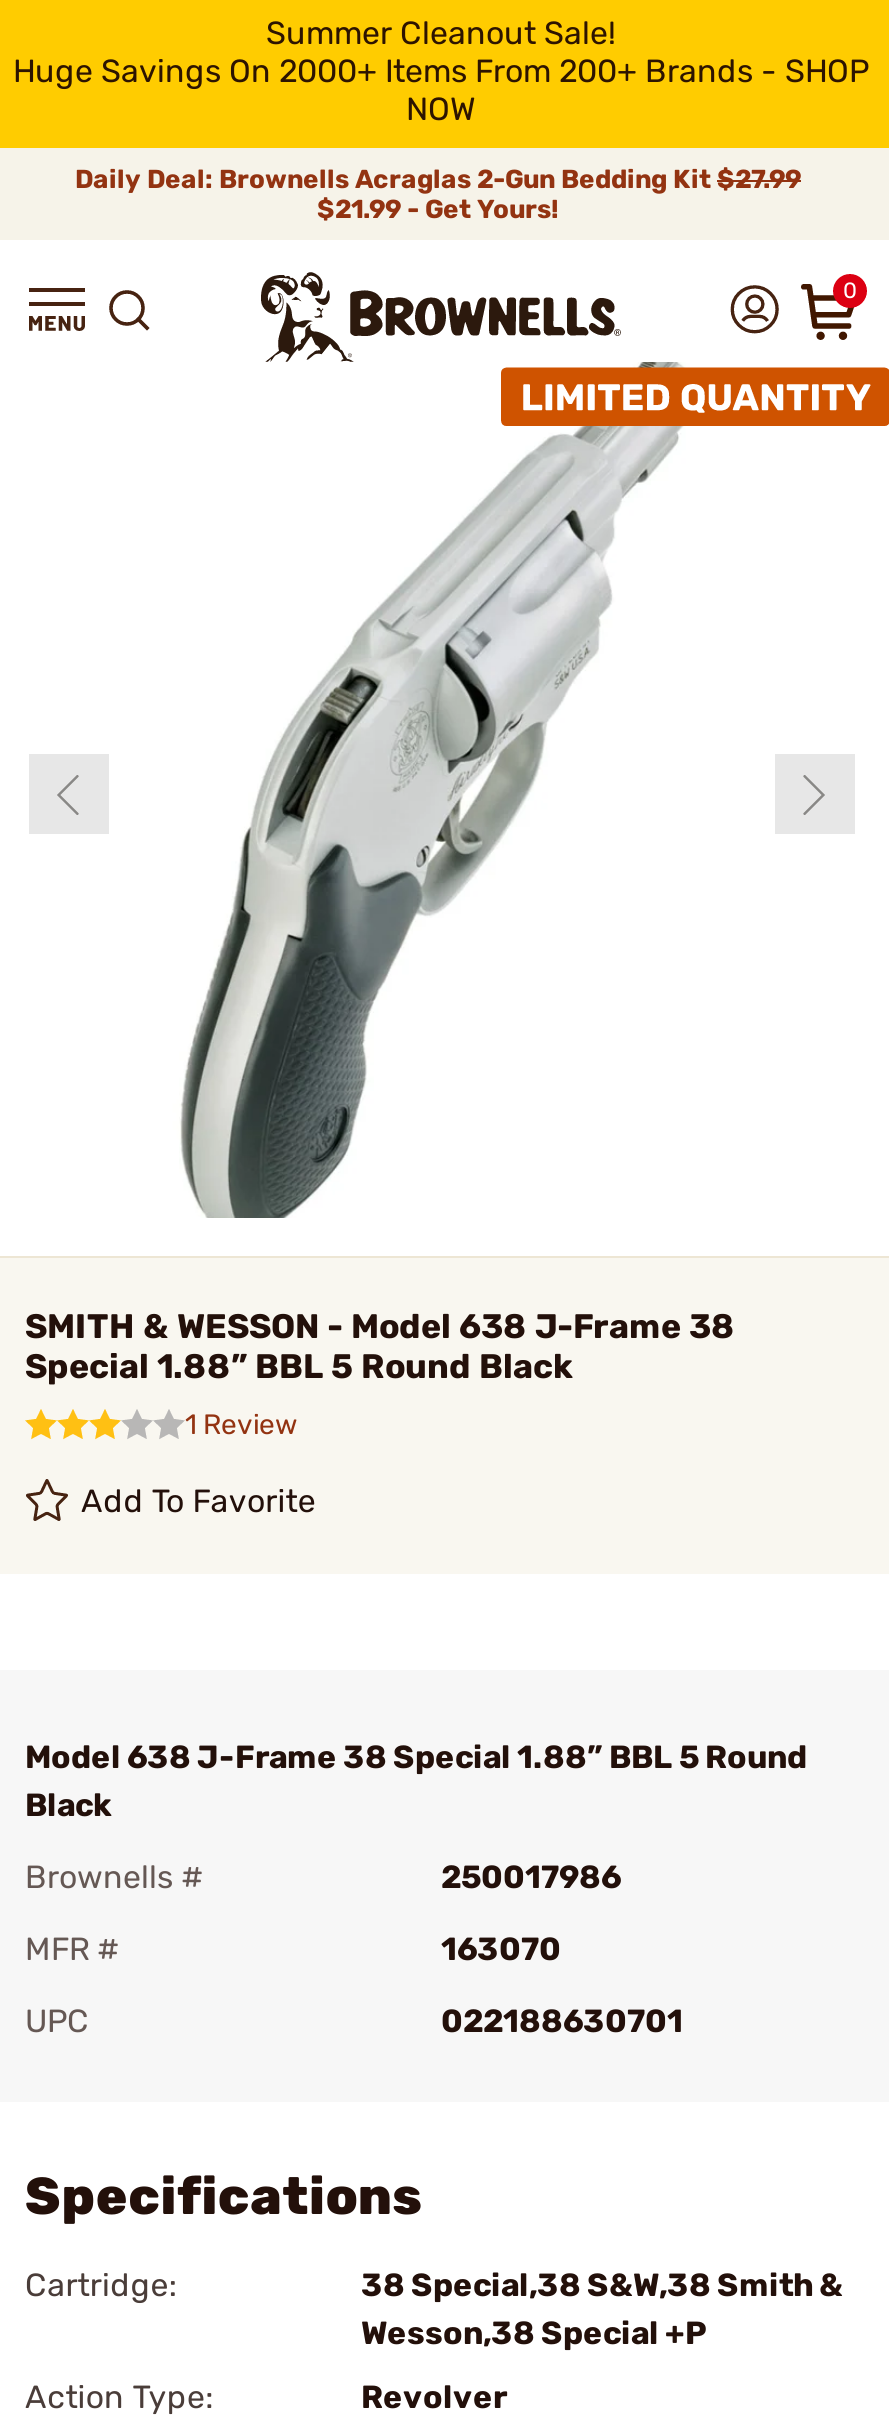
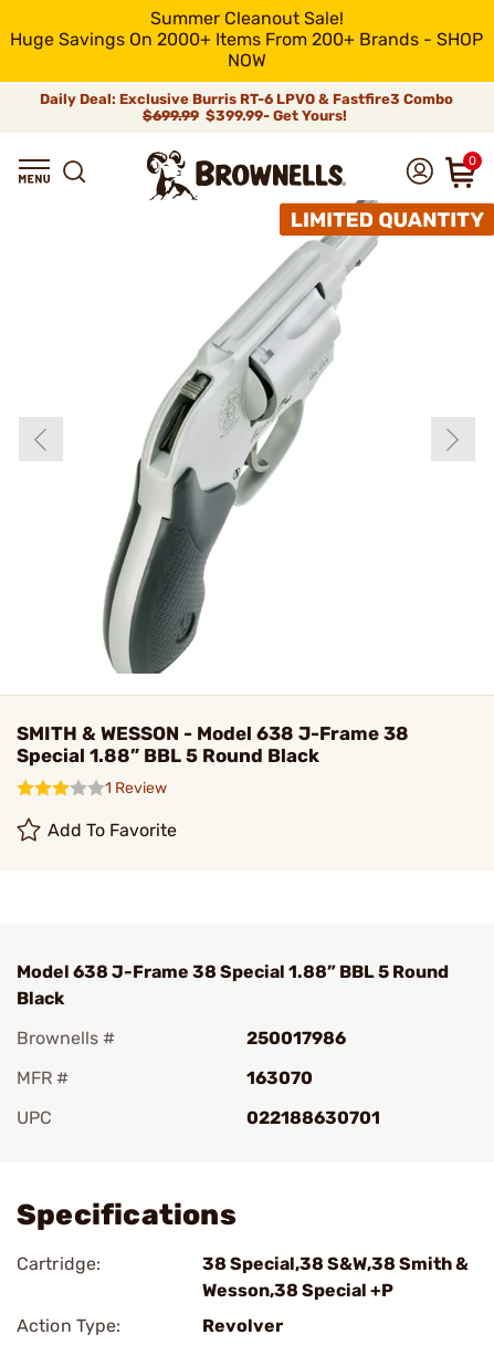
- Daily Deal: Brownells Acraglas 2-Gun Bedding Kit $27.99
- $21.99 - Get Yours!
+ Daily Deal: Exclusive Burris RT-6 LPVO & Fastfire3 Combo
+ $699.99 $399.99- Get Yours!
